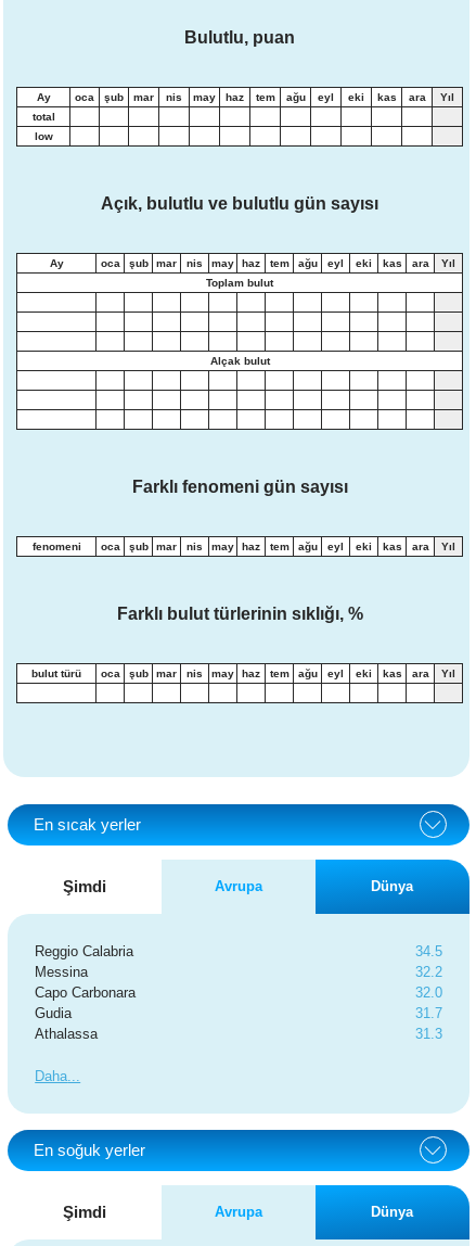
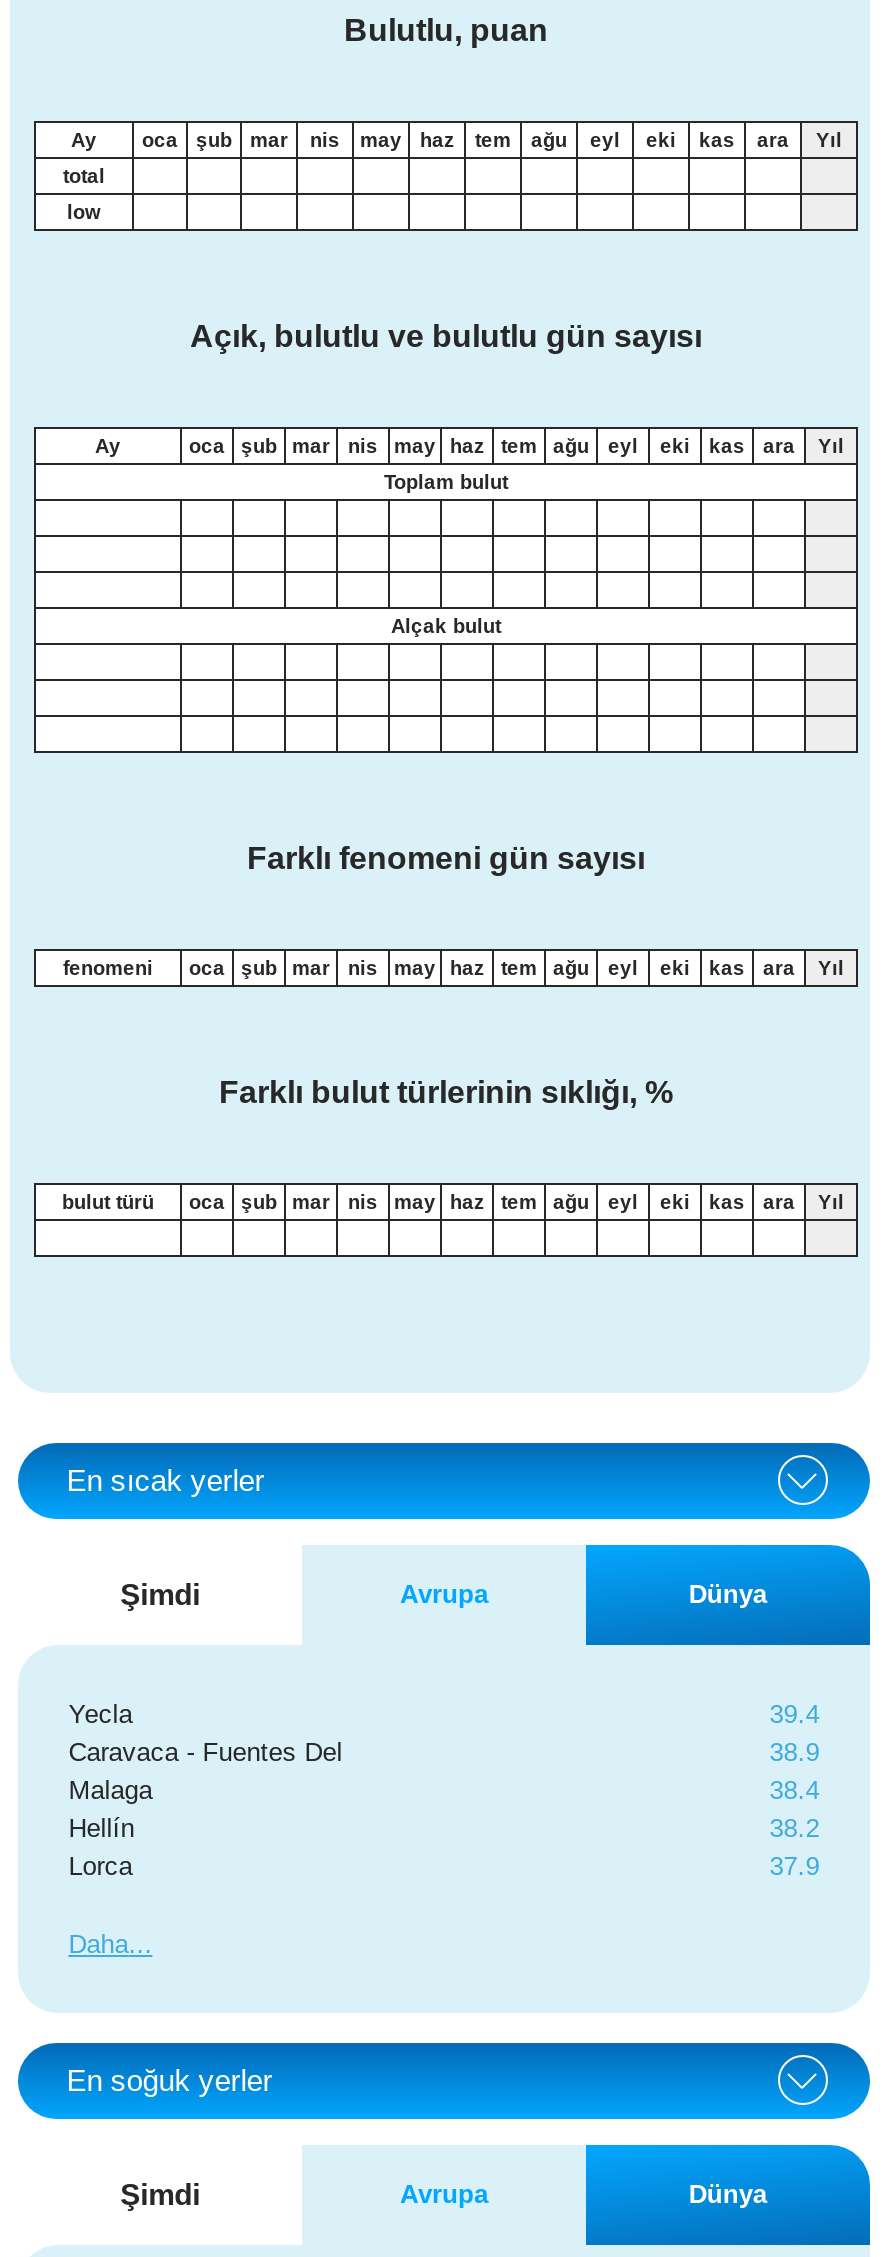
- Reggio Calabria
- Messina
- Capo Carbonara
- Gudia
- Athalassa
+ Yecla
+ Caravaca - Fuentes Del
+ Malaga
+ Hellín
+ Lorca

- 34.5
- 32.2
- 32.0
- 31.7
- 31.3
+ 39.4
+ 38.9
+ 38.4
+ 38.2
+ 37.9
